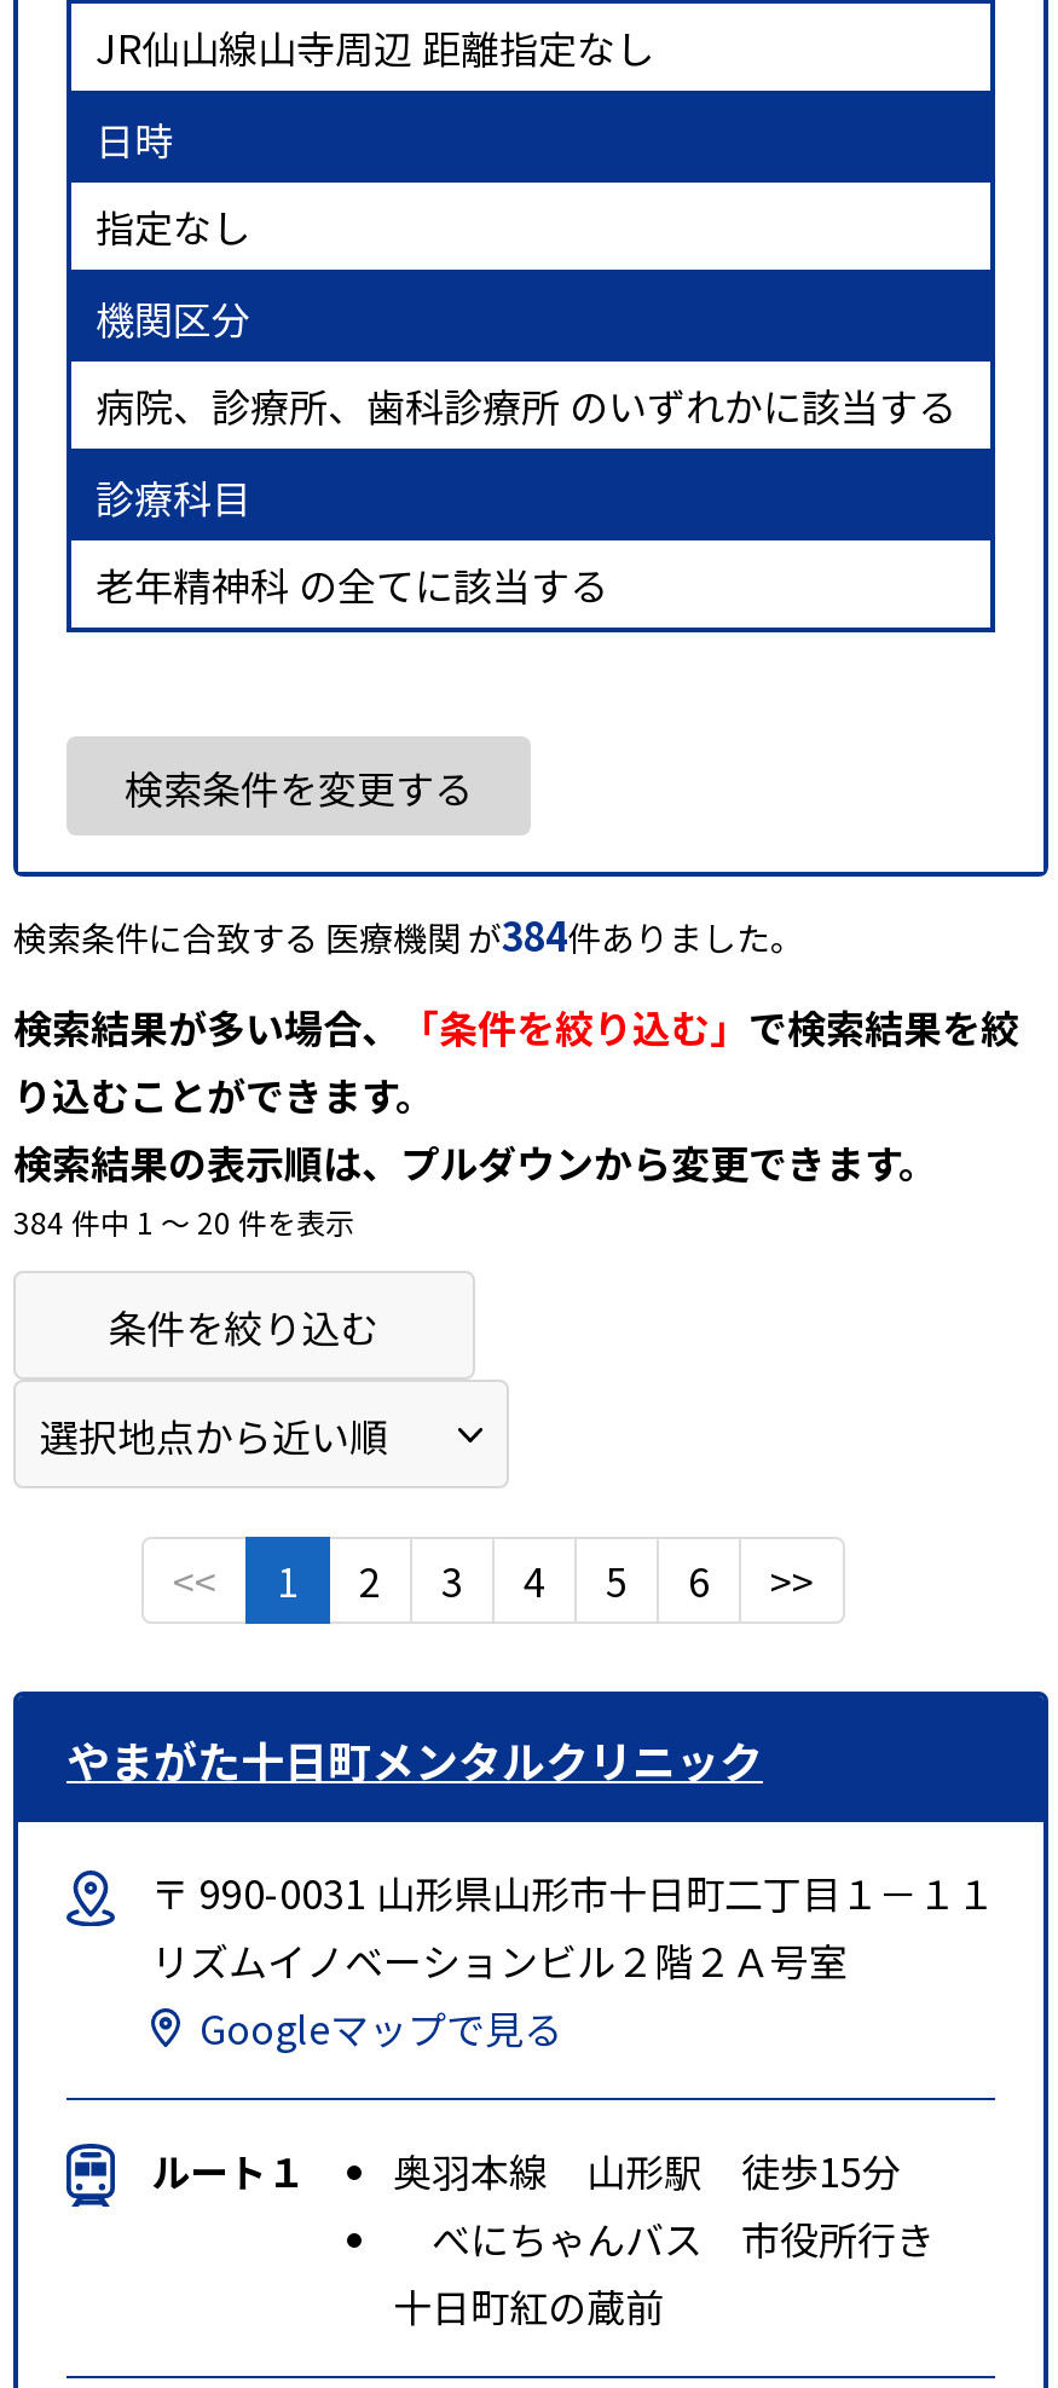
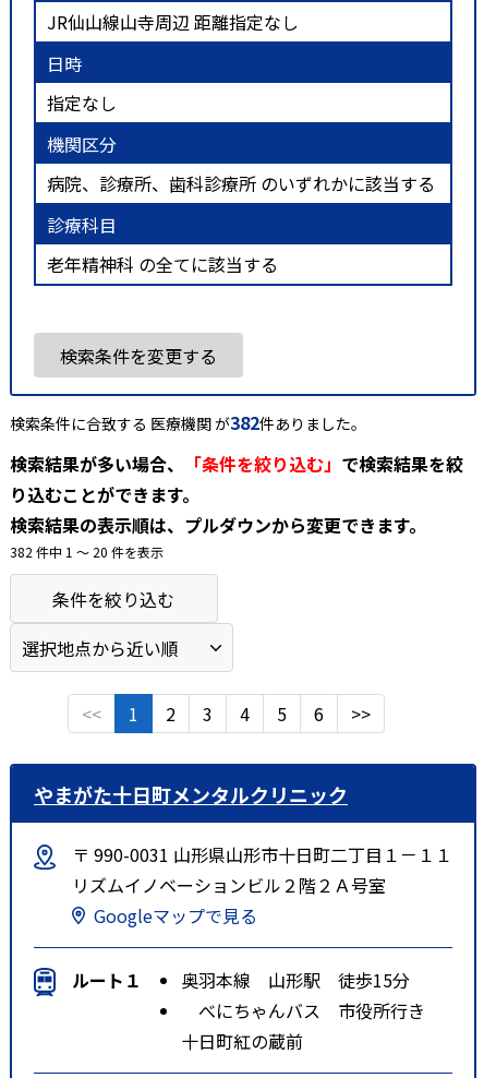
- 検索条件に合致する 医療機関 が384件ありました。
+ 検索条件に合致する 医療機関 が382件ありました。

- 384 件中 1 〜 20 件を表示
+ 382 件中 1 〜 20 件を表示
